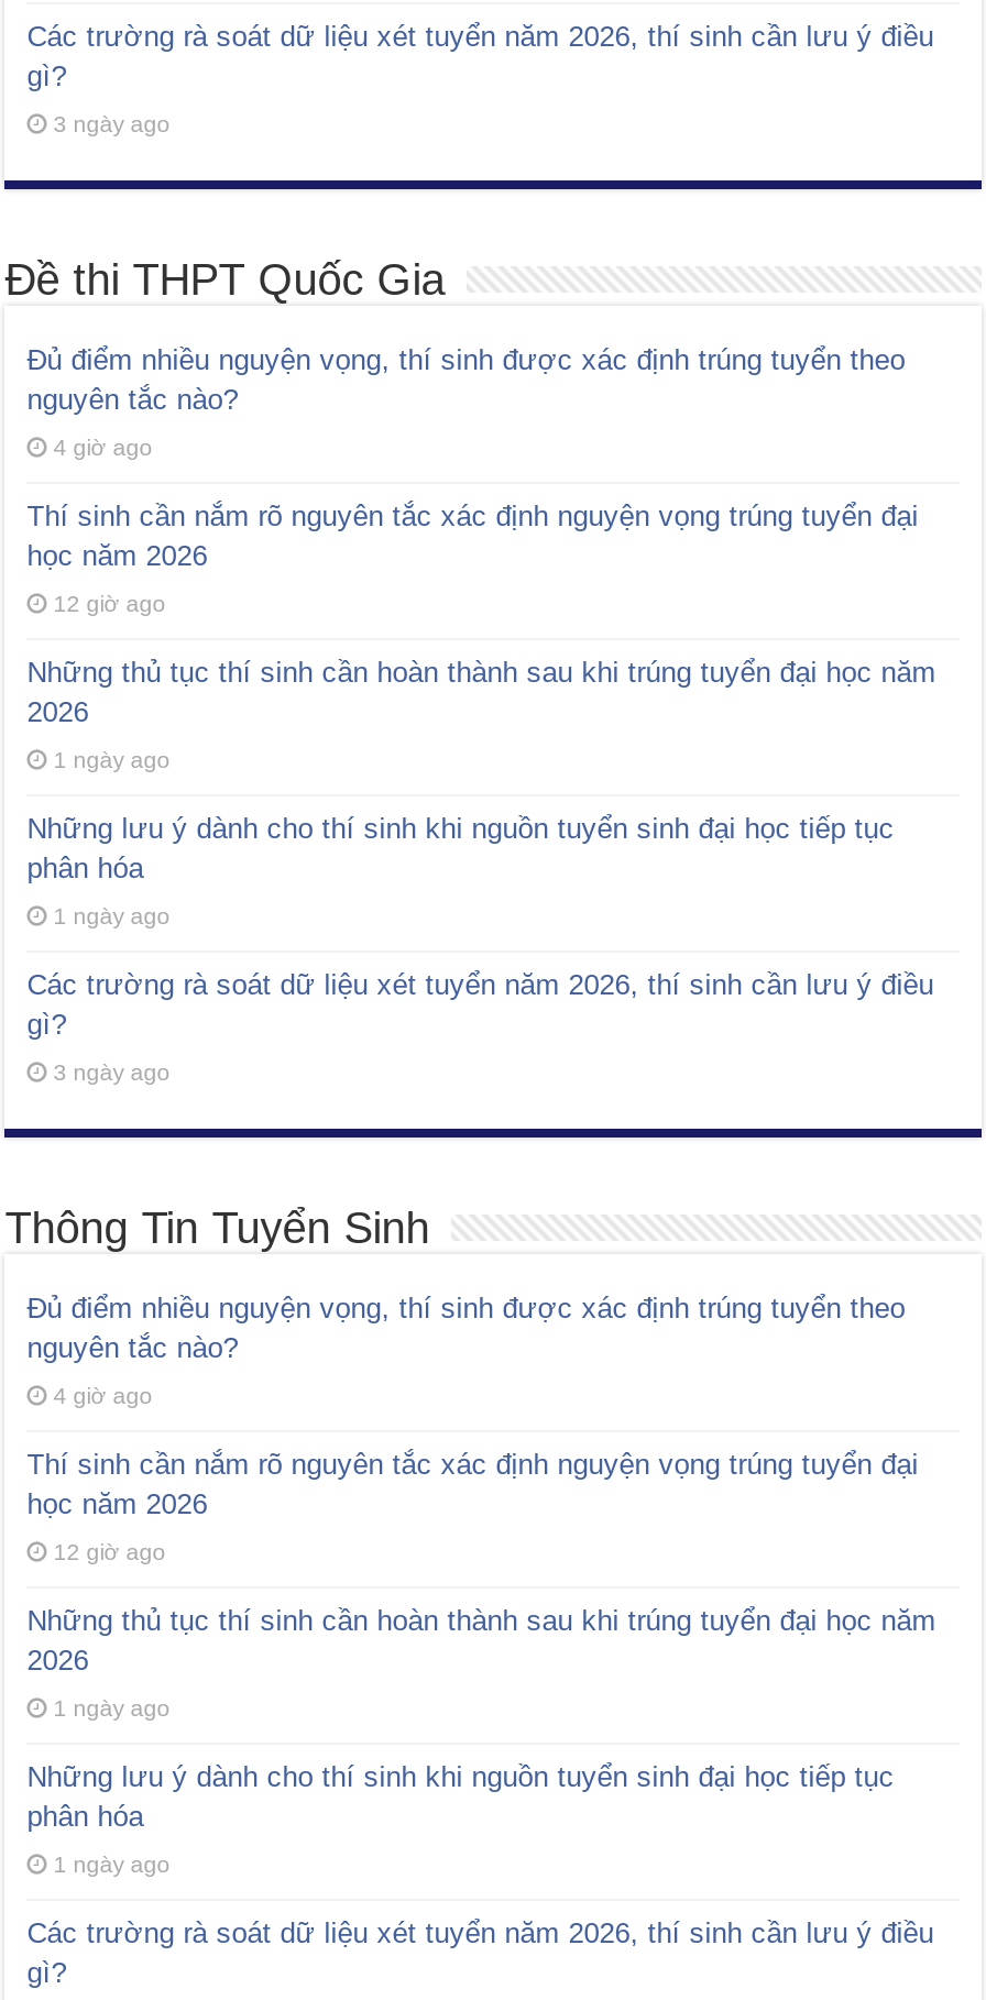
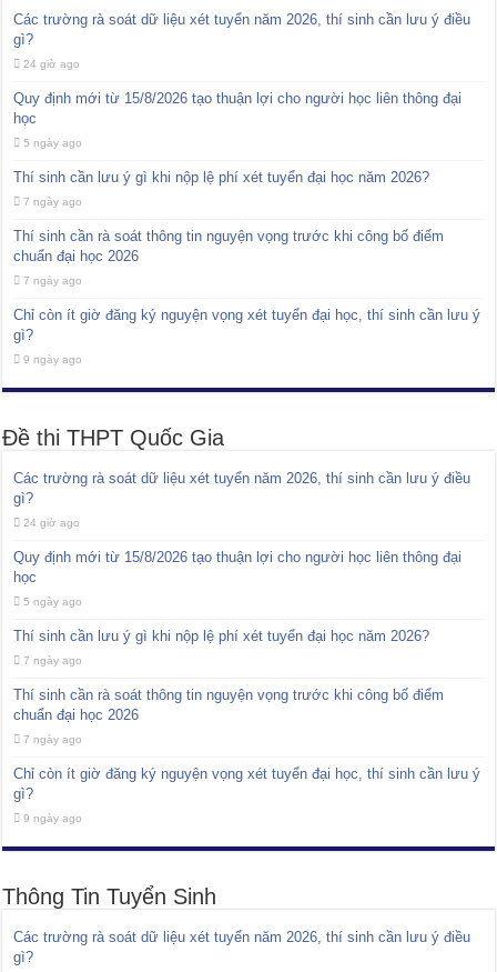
- 3 ngày ago
+ 24 giờ ago
+ Quy định mới từ 15/8/2026 tạo thuận lợi cho người học liên thông đại
+ học
+ 5 ngày ago
+ Thí sinh cần lưu ý gì khi nộp lệ phí xét tuyển đại học năm 2026?
+ 7 ngày ago
+ Thí sinh cần rà soát thông tin nguyện vọng trước khi công bố điểm
+ chuẩn đại học 2026
+ 7 ngày ago
+ Chỉ còn ít giờ đăng ký nguyện vọng xét tuyển đại học, thí sinh cần lưu ý
+ gì?
+ 9 ngày ago

moved down: Đề thi THPT Quốc Gia

- Đủ điểm nhiều nguyện vọng, thí sinh được xác định trúng tuyển theo
- nguyên tắc nào?
- 4 giờ ago
- Thí sinh cần nắm rõ nguyên tắc xác định nguyện vọng trúng tuyển đại
- học năm 2026
- 12 giờ ago
- Những thủ tục thí sinh cần hoàn thành sau khi trúng tuyển đại học năm
- 2026
- 1 ngày ago
- Những lưu ý dành cho thí sinh khi nguồn tuyển sinh đại học tiếp tục
- phân hóa
- 1 ngày ago

- 3 ngày ago
+ 24 giờ ago
+ Quy định mới từ 15/8/2026 tạo thuận lợi cho người học liên thông đại
+ học
+ 5 ngày ago
+ Thí sinh cần lưu ý gì khi nộp lệ phí xét tuyển đại học năm 2026?
+ 7 ngày ago
+ Thí sinh cần rà soát thông tin nguyện vọng trước khi công bố điểm
+ chuẩn đại học 2026
+ 7 ngày ago
+ Chỉ còn ít giờ đăng ký nguyện vọng xét tuyển đại học, thí sinh cần lưu ý
+ gì?
+ 9 ngày ago

moved down: Thông Tin Tuyển Sinh

- Đủ điểm nhiều nguyện vọng, thí sinh được xác định trúng tuyển theo
- nguyên tắc nào?
- 4 giờ ago
- Thí sinh cần nắm rõ nguyên tắc xác định nguyện vọng trúng tuyển đại
- học năm 2026
- 12 giờ ago
- Những thủ tục thí sinh cần hoàn thành sau khi trúng tuyển đại học năm
- 2026
- 1 ngày ago
- Những lưu ý dành cho thí sinh khi nguồn tuyển sinh đại học tiếp tục
- phân hóa
- 1 ngày ago
